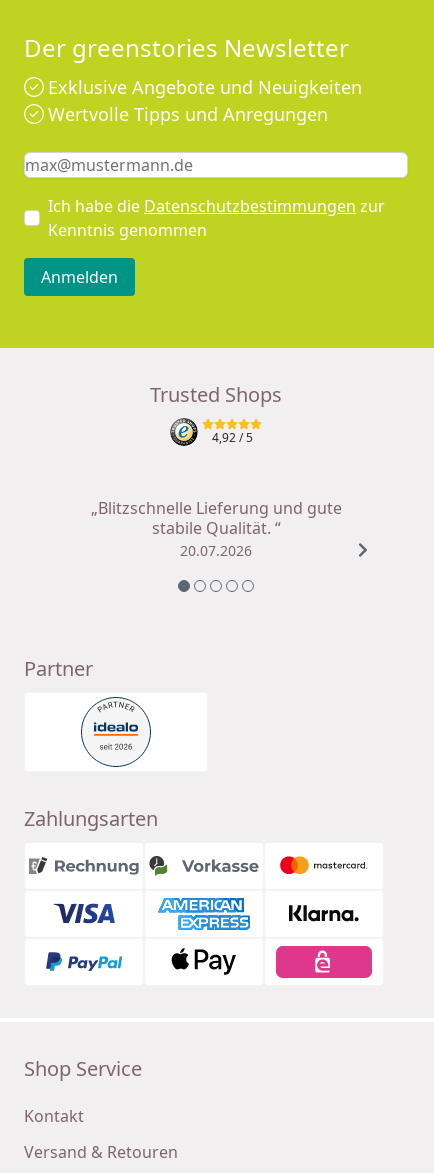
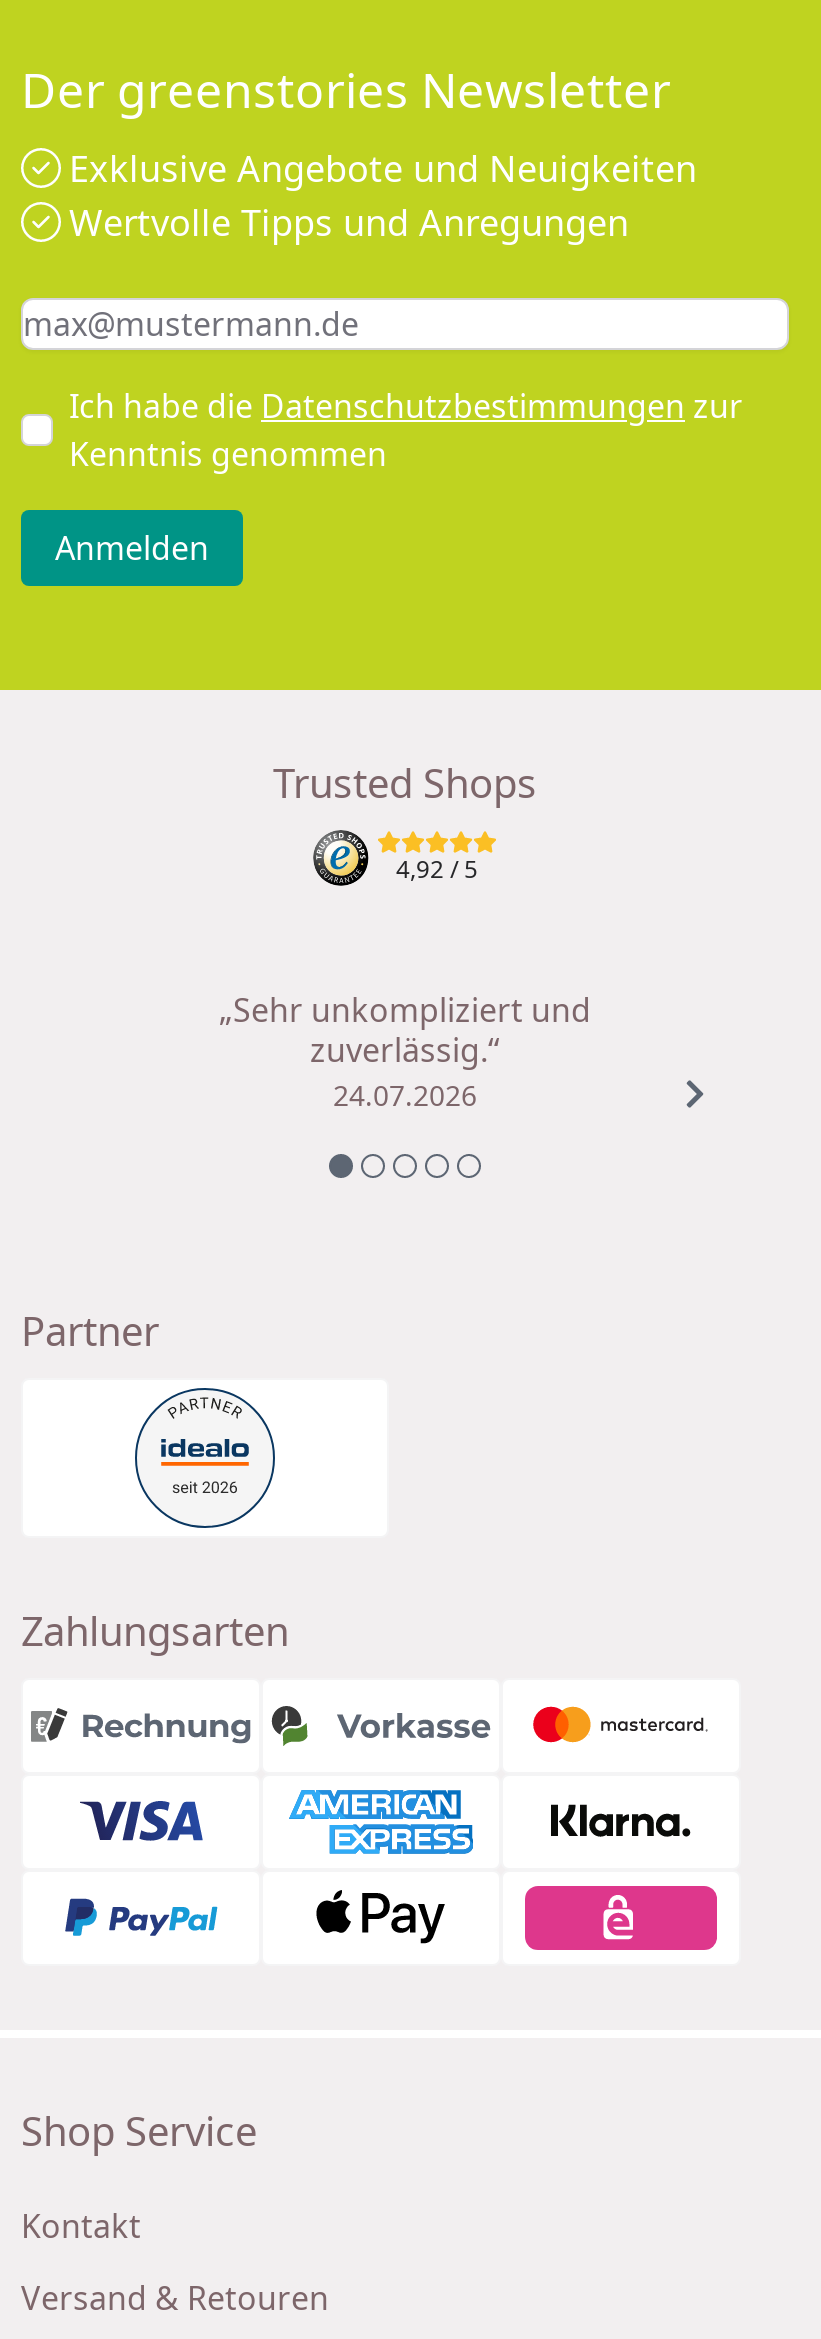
- „Blitzschnelle Lieferung und gute
- stabile Qualität. “
- 20.07.2026
+ „Sehr unkompliziert und
+ zuverlässig.“
+ 24.07.2026
